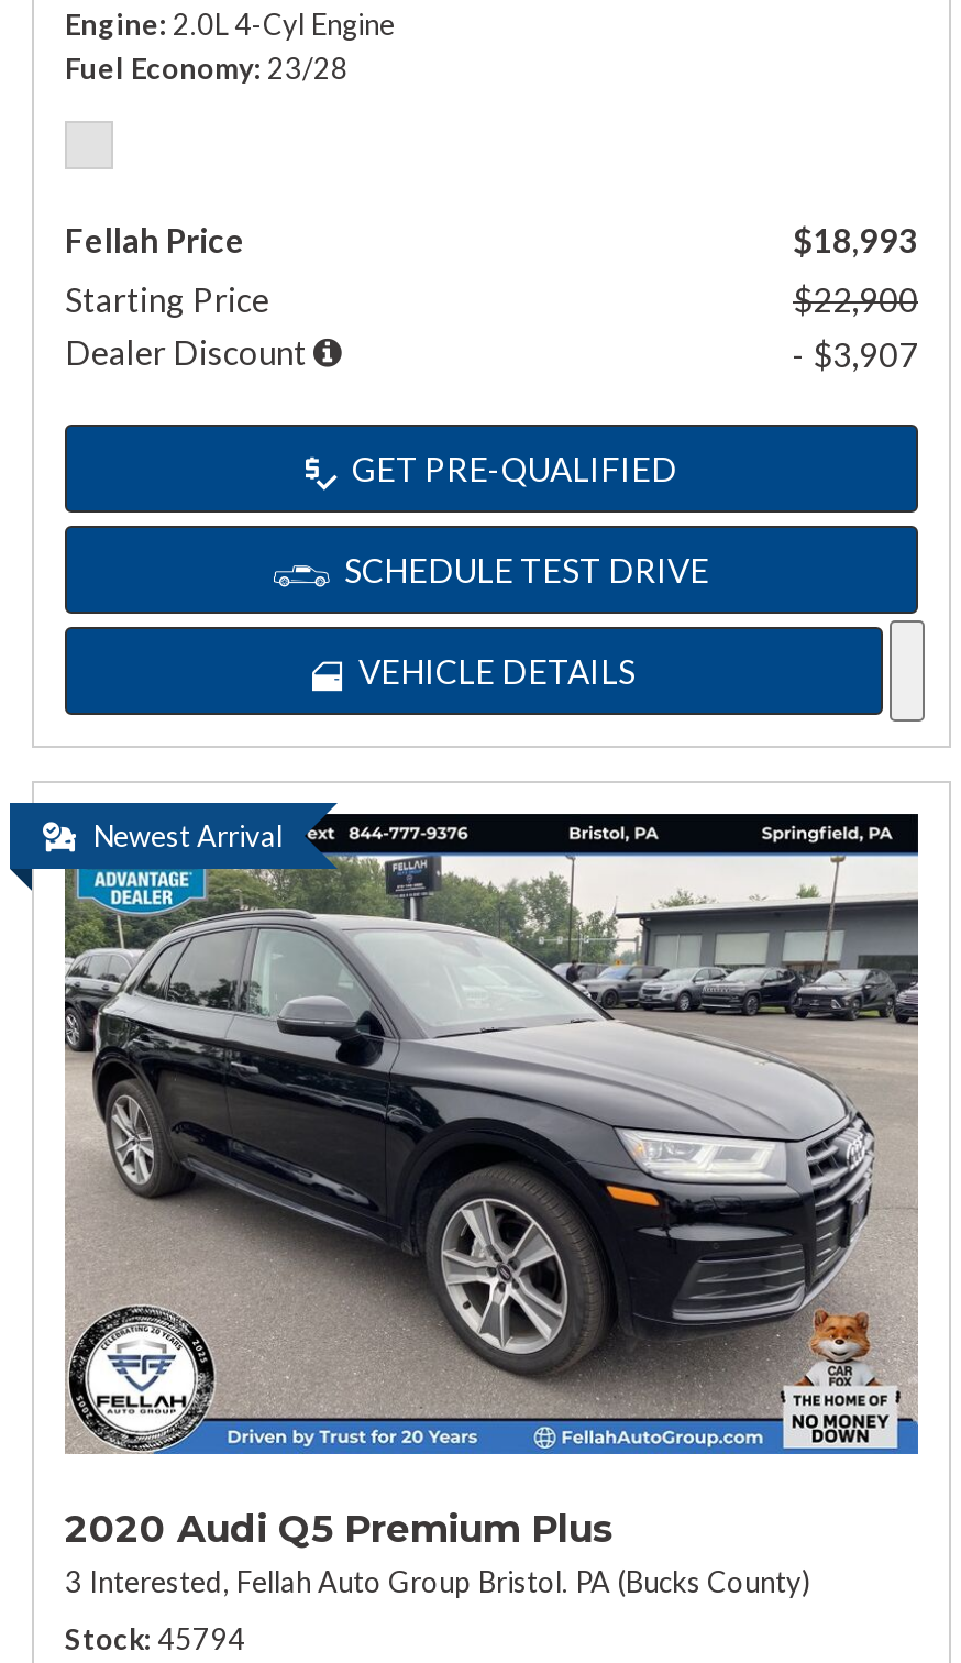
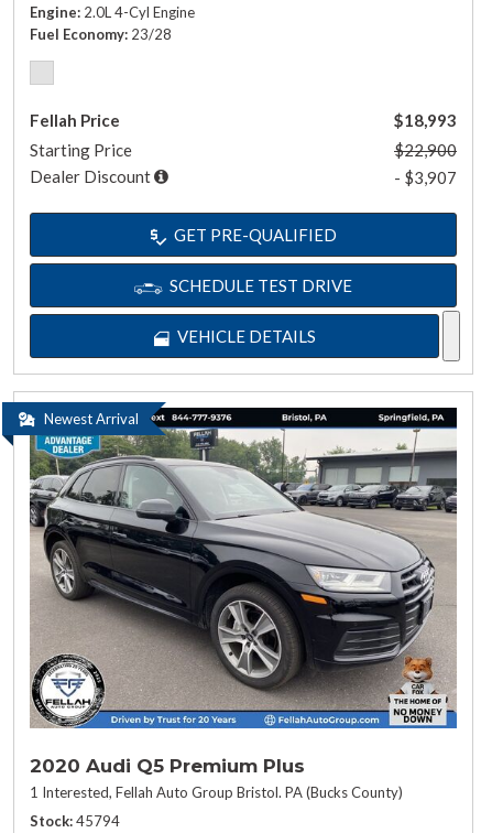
- 3 Interested, Fellah Auto Group Bristol. PA (Bucks County)
+ 1 Interested, Fellah Auto Group Bristol. PA (Bucks County)
